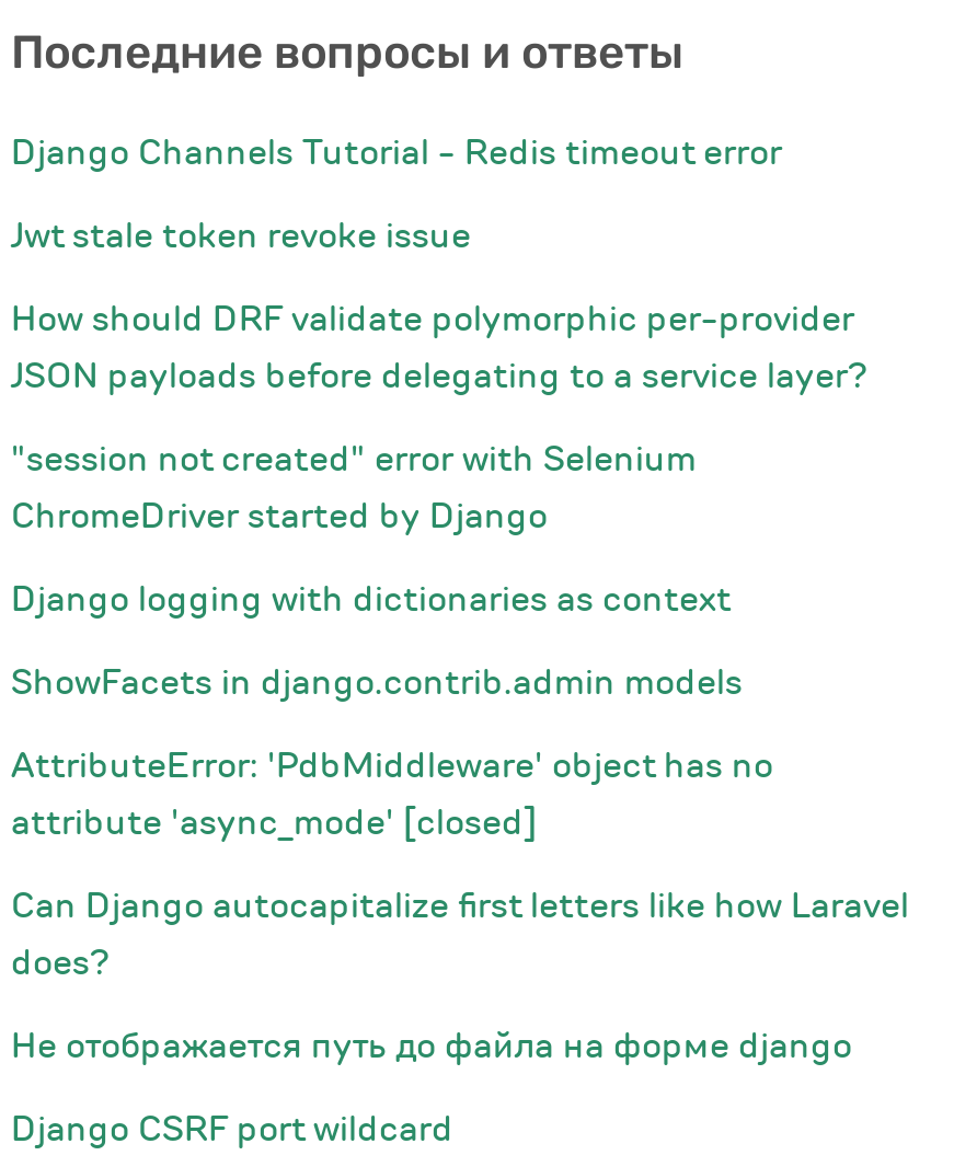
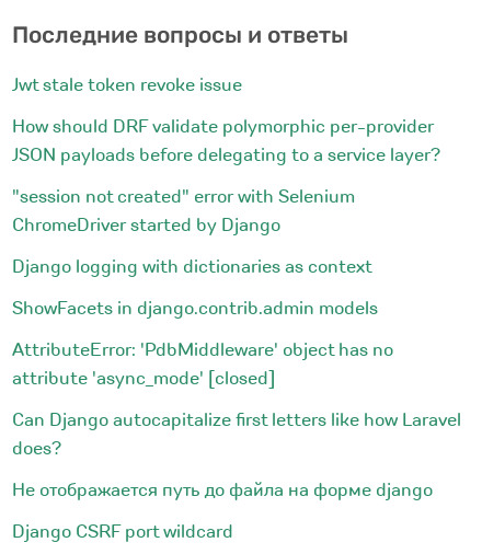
- Django Channels Tutorial - Redis timeout error
